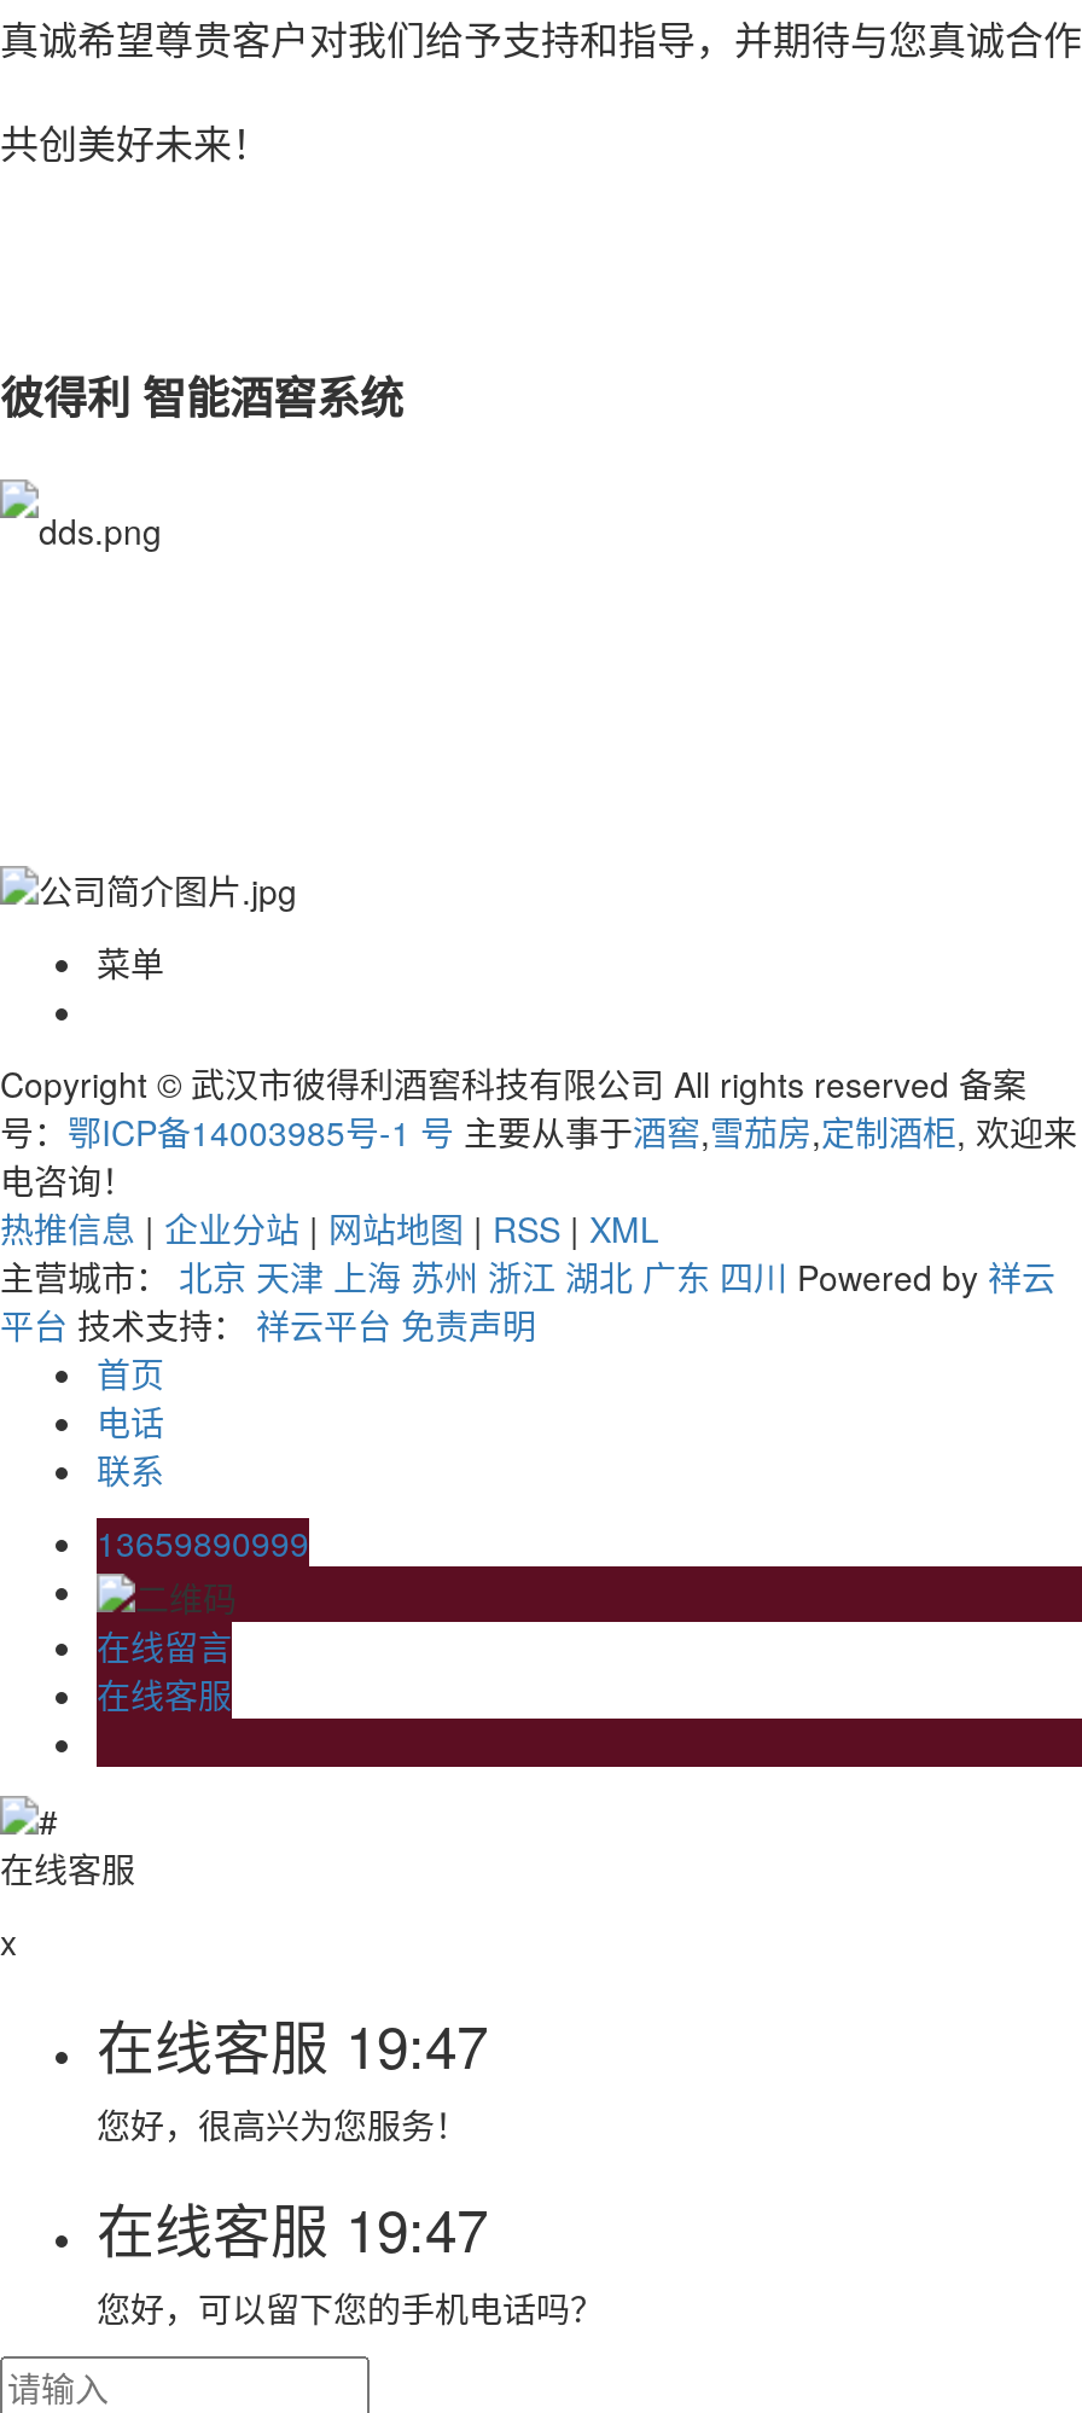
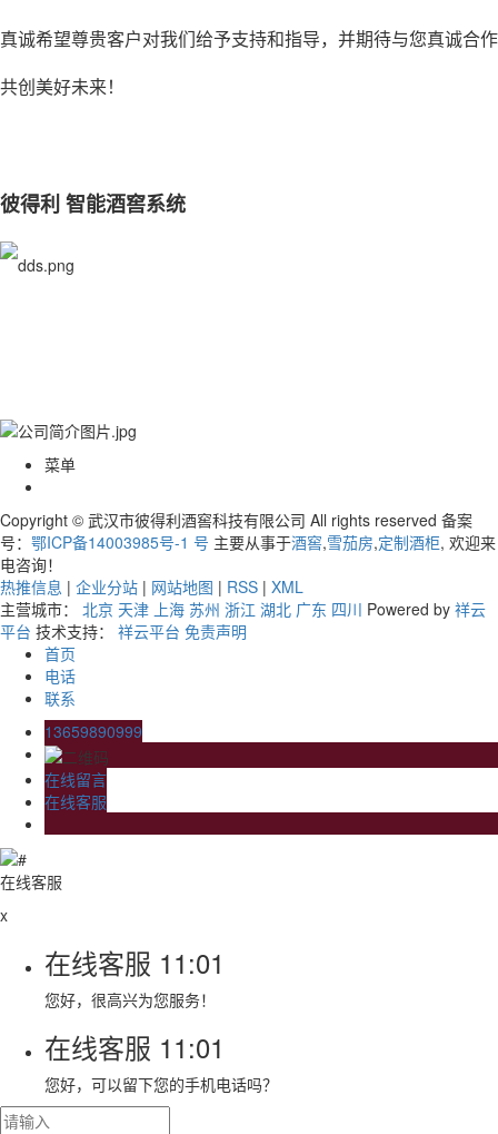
- 在线客服19:47
+ 在线客服11:01

- 在线客服19:47
+ 在线客服11:01
